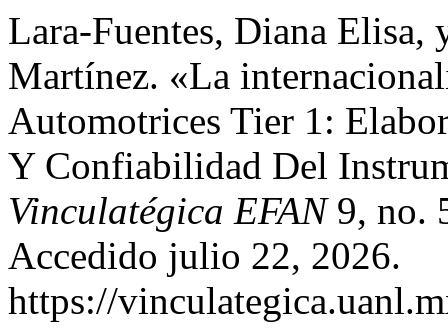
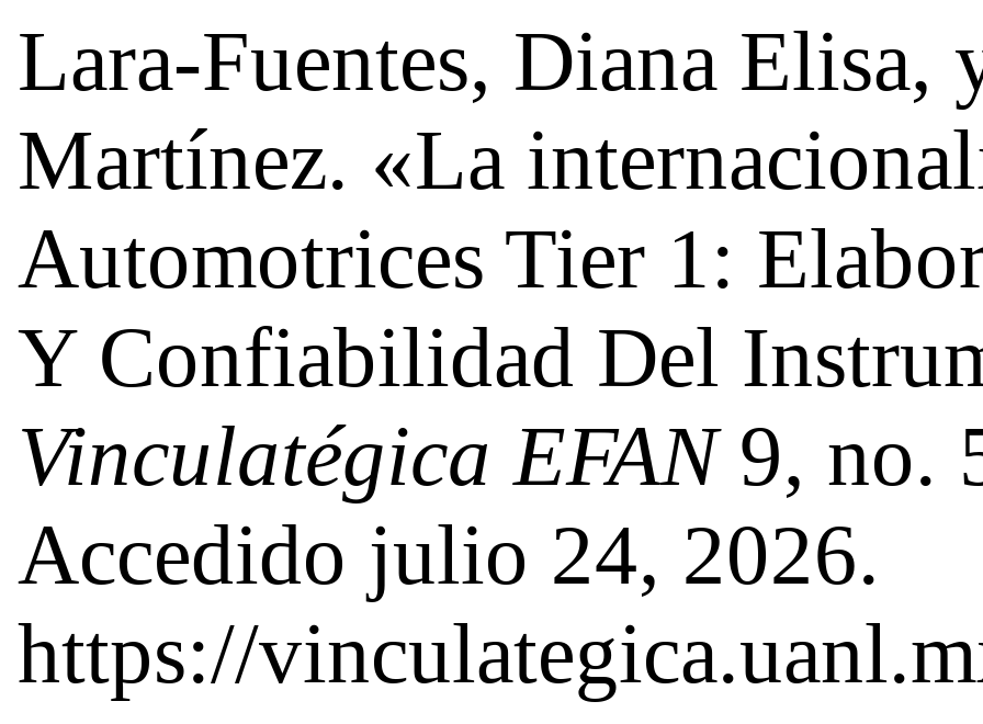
- Accedido julio 22, 2026.
+ Accedido julio 24, 2026.
